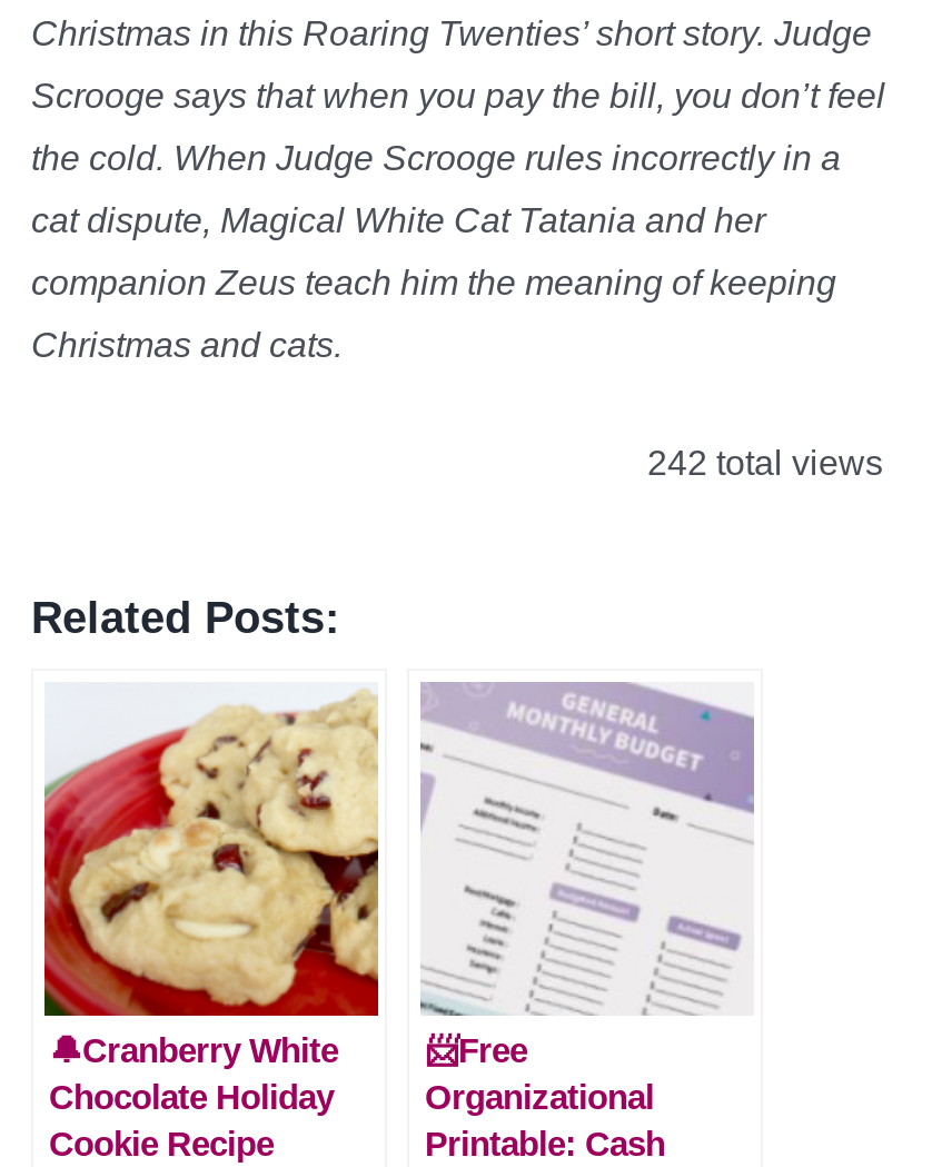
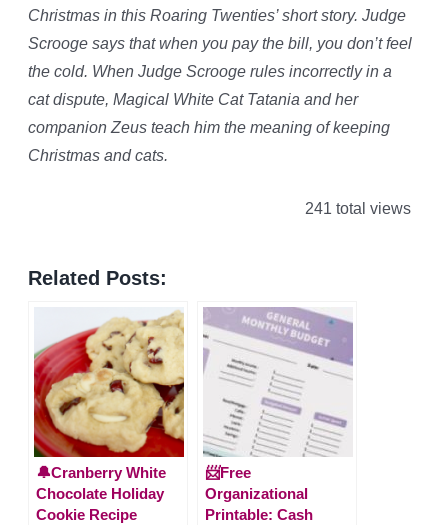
- 242 total views
+ 241 total views
